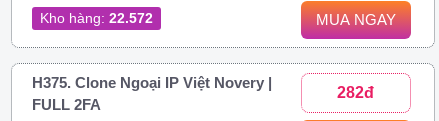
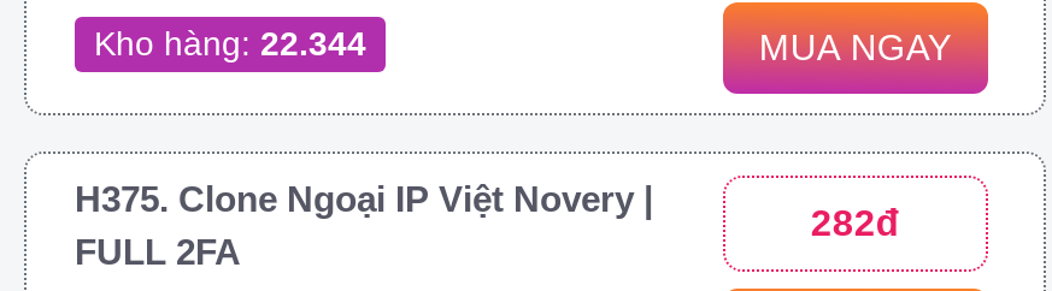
- Kho hàng: 22.572
+ Kho hàng: 22.344
